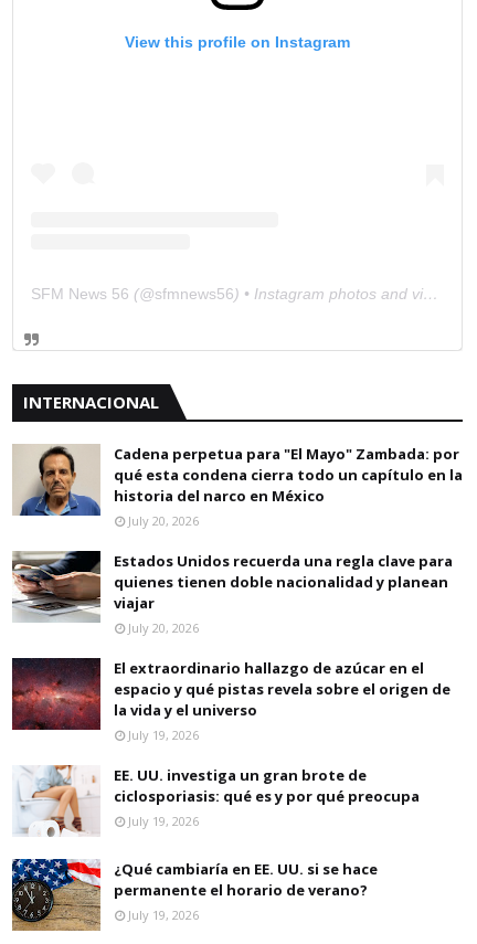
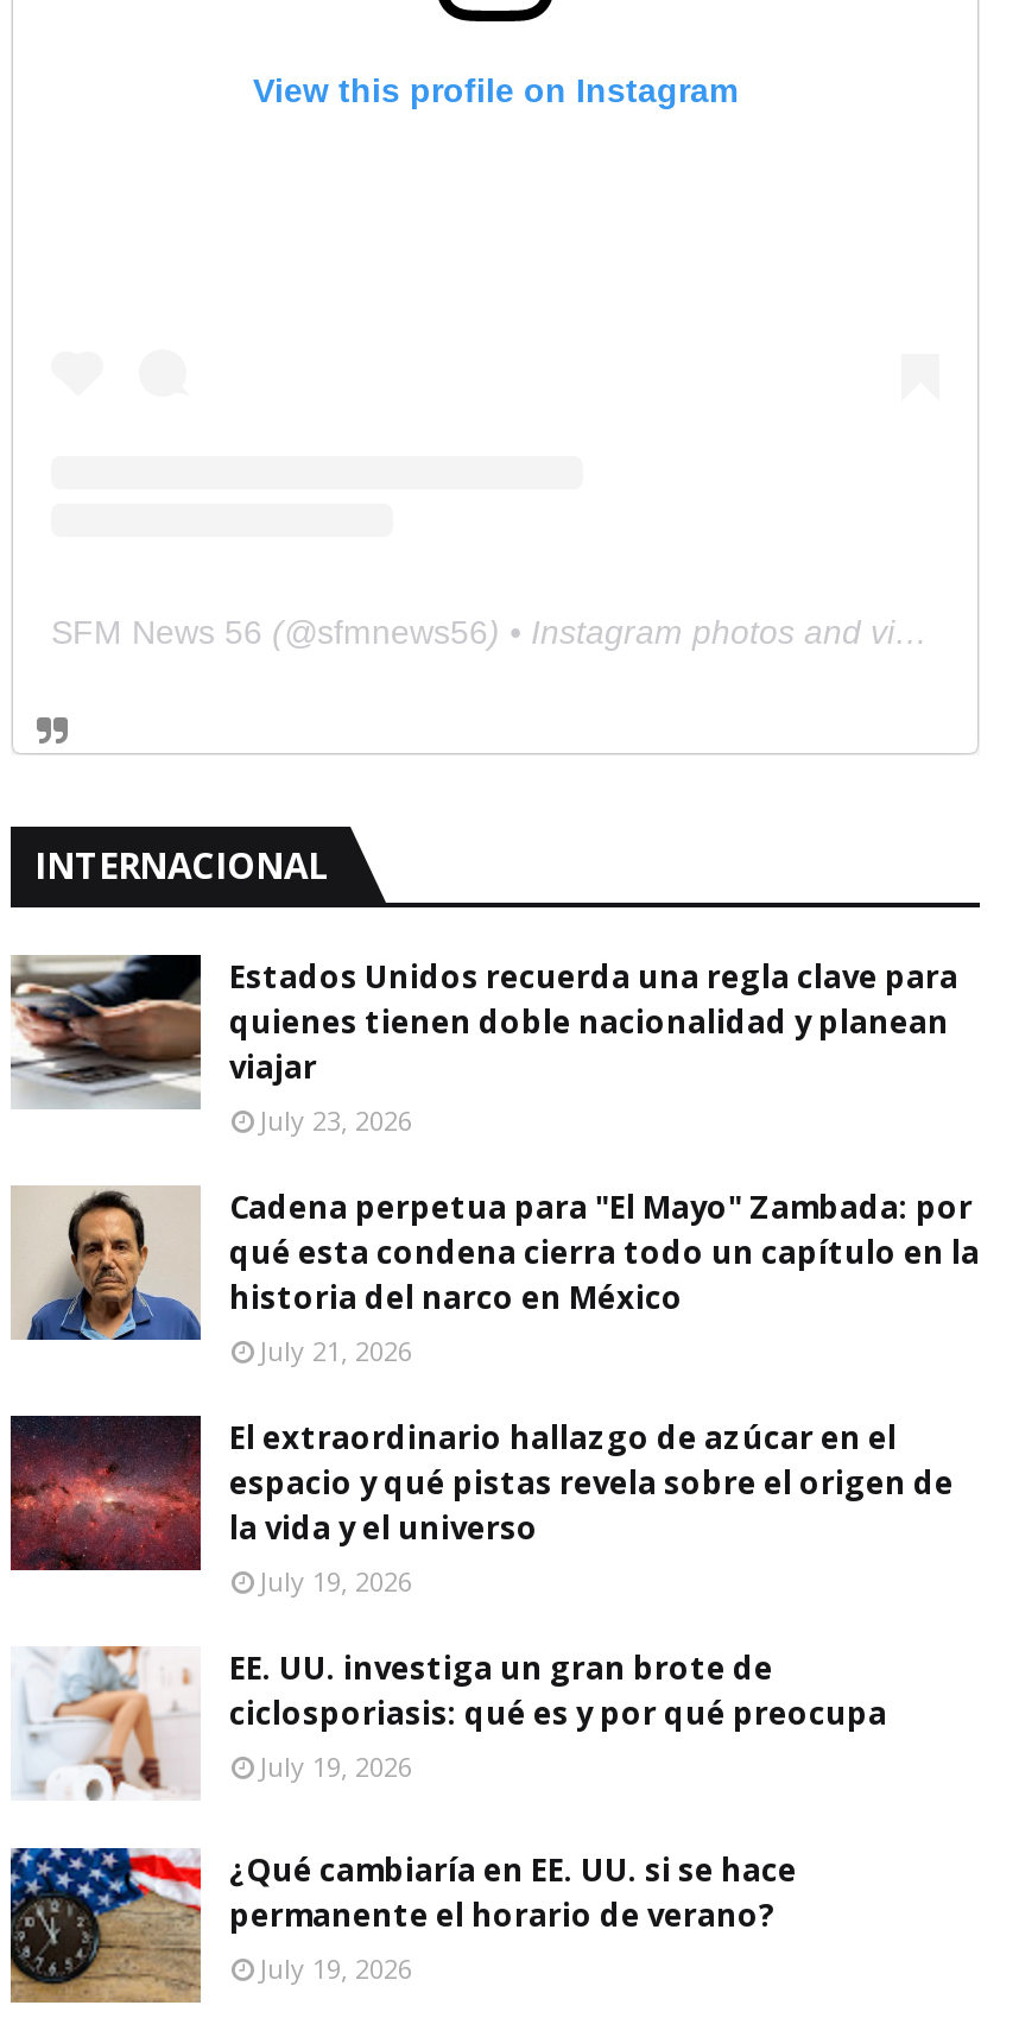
+ July 23, 2026

moved down: [image] | Cadena perpetua para "El Mayo" Zambada: por | qué esta condena cierra todo un capítulo en la | historia del narco en México

- July 20, 2026
- July 20, 2026
+ July 21, 2026

moved up: [image] | Estados Unidos recuerda una regla clave para | quienes tienen doble nacionalidad y planean | viajar
